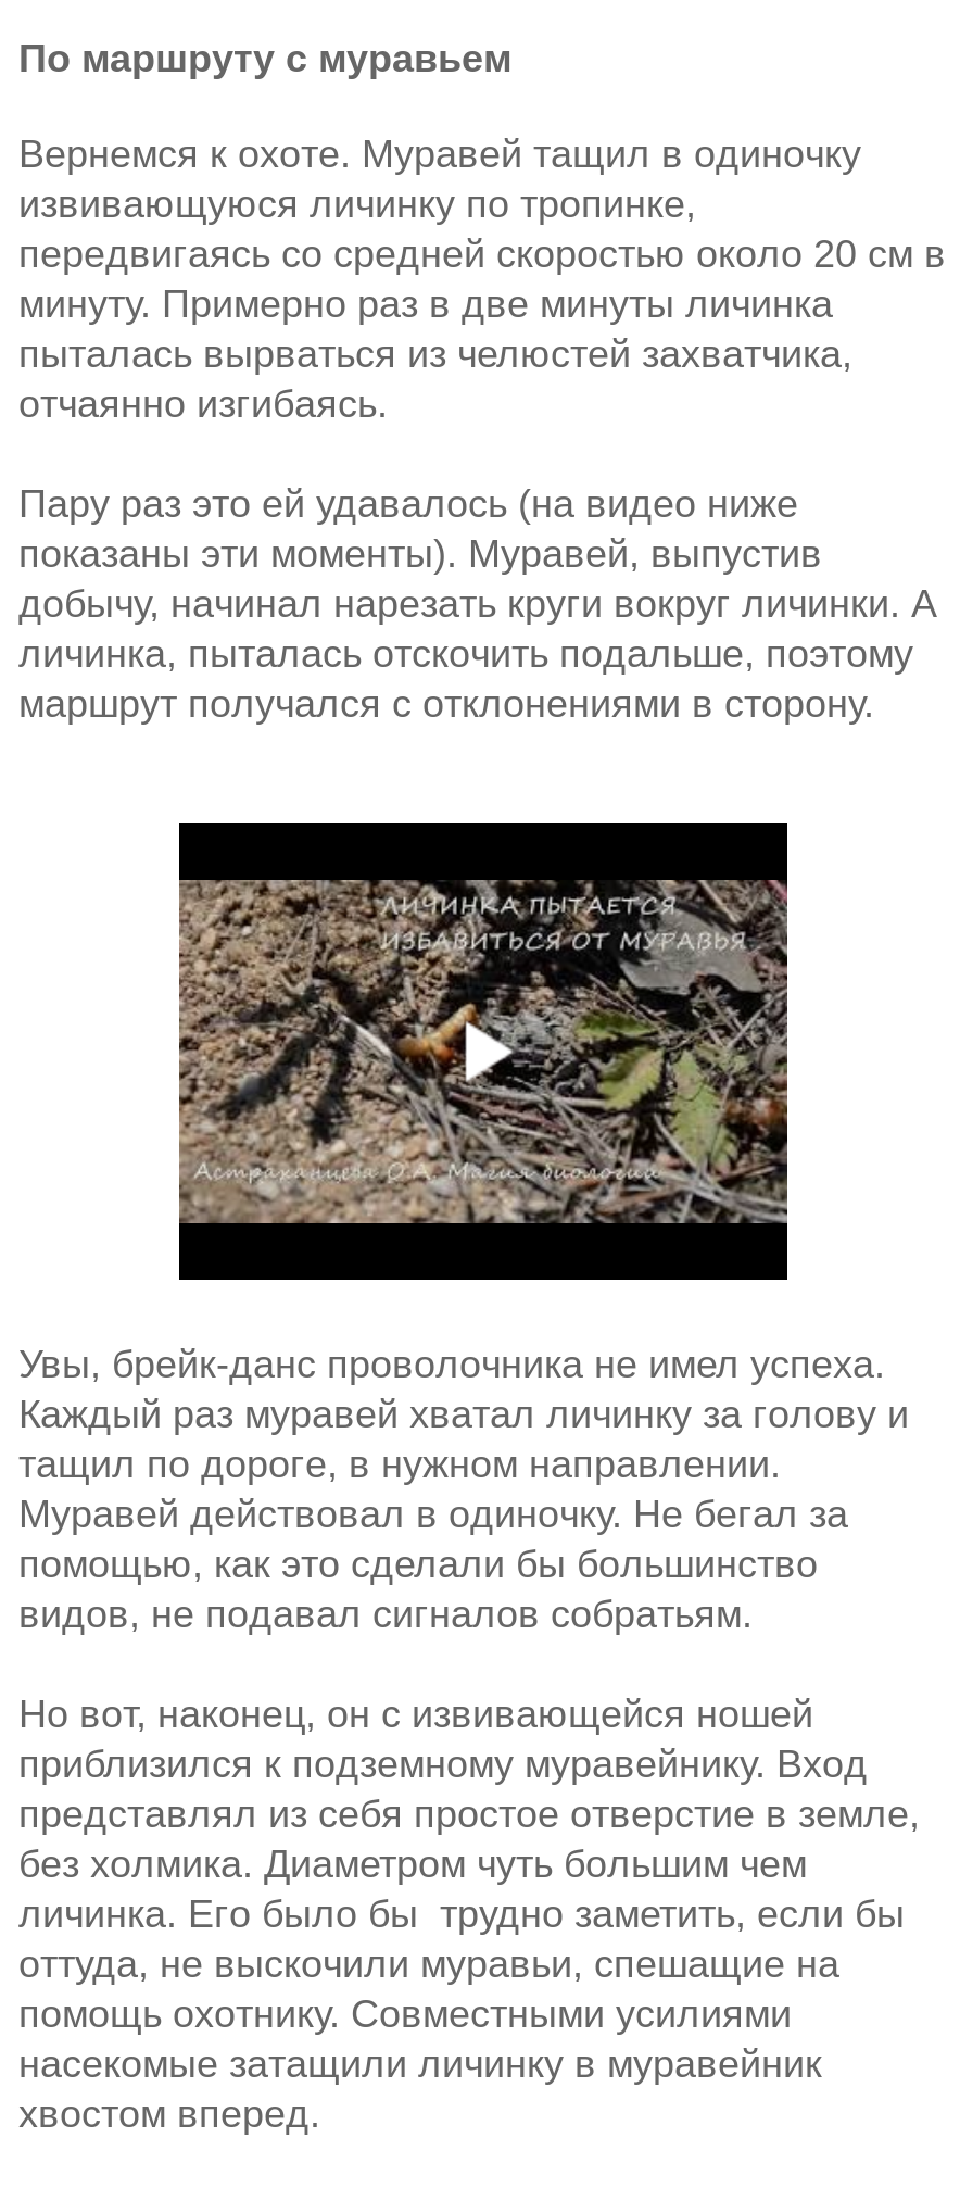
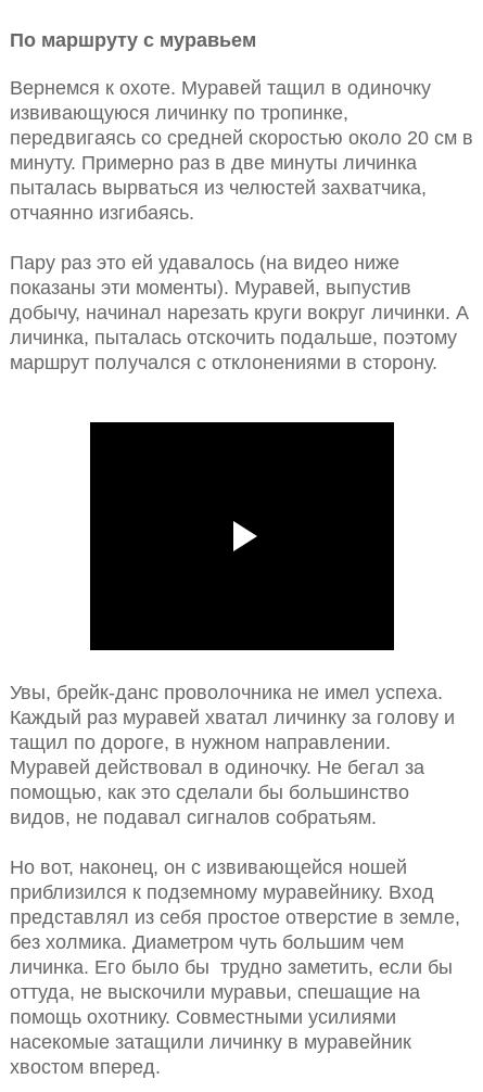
- [image]
